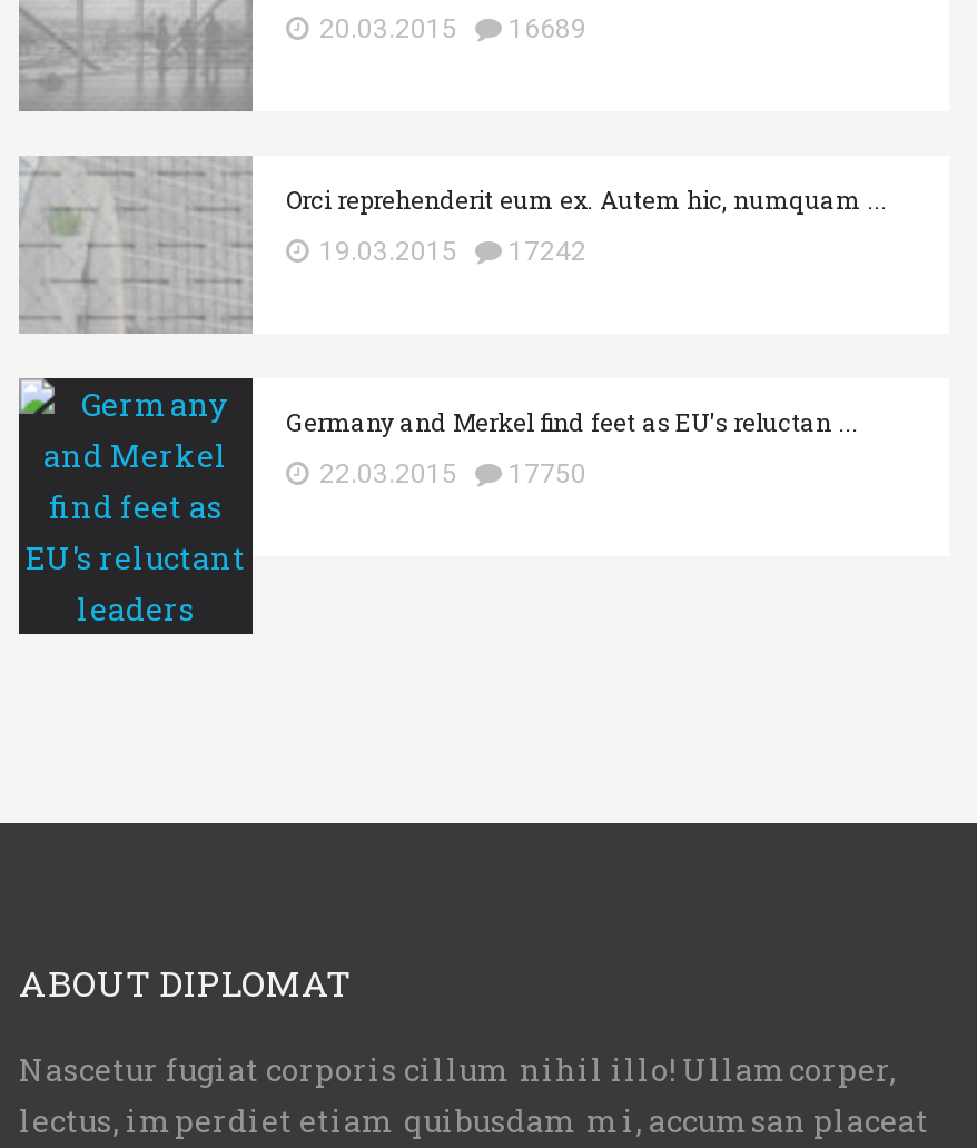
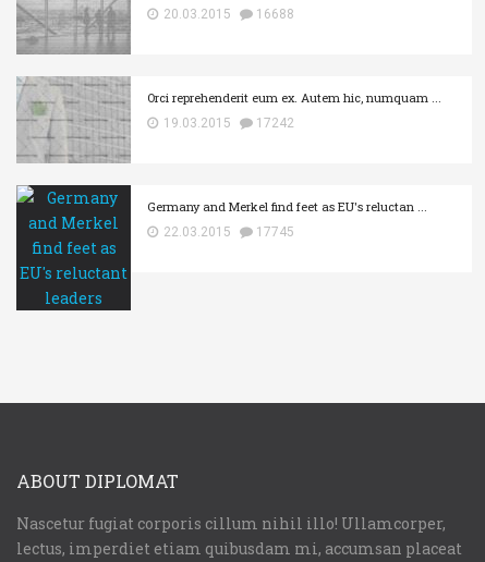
- 20.03.2015 16689
+ 20.03.2015 16688

- 22.03.2015 17750
+ 22.03.2015 17745
